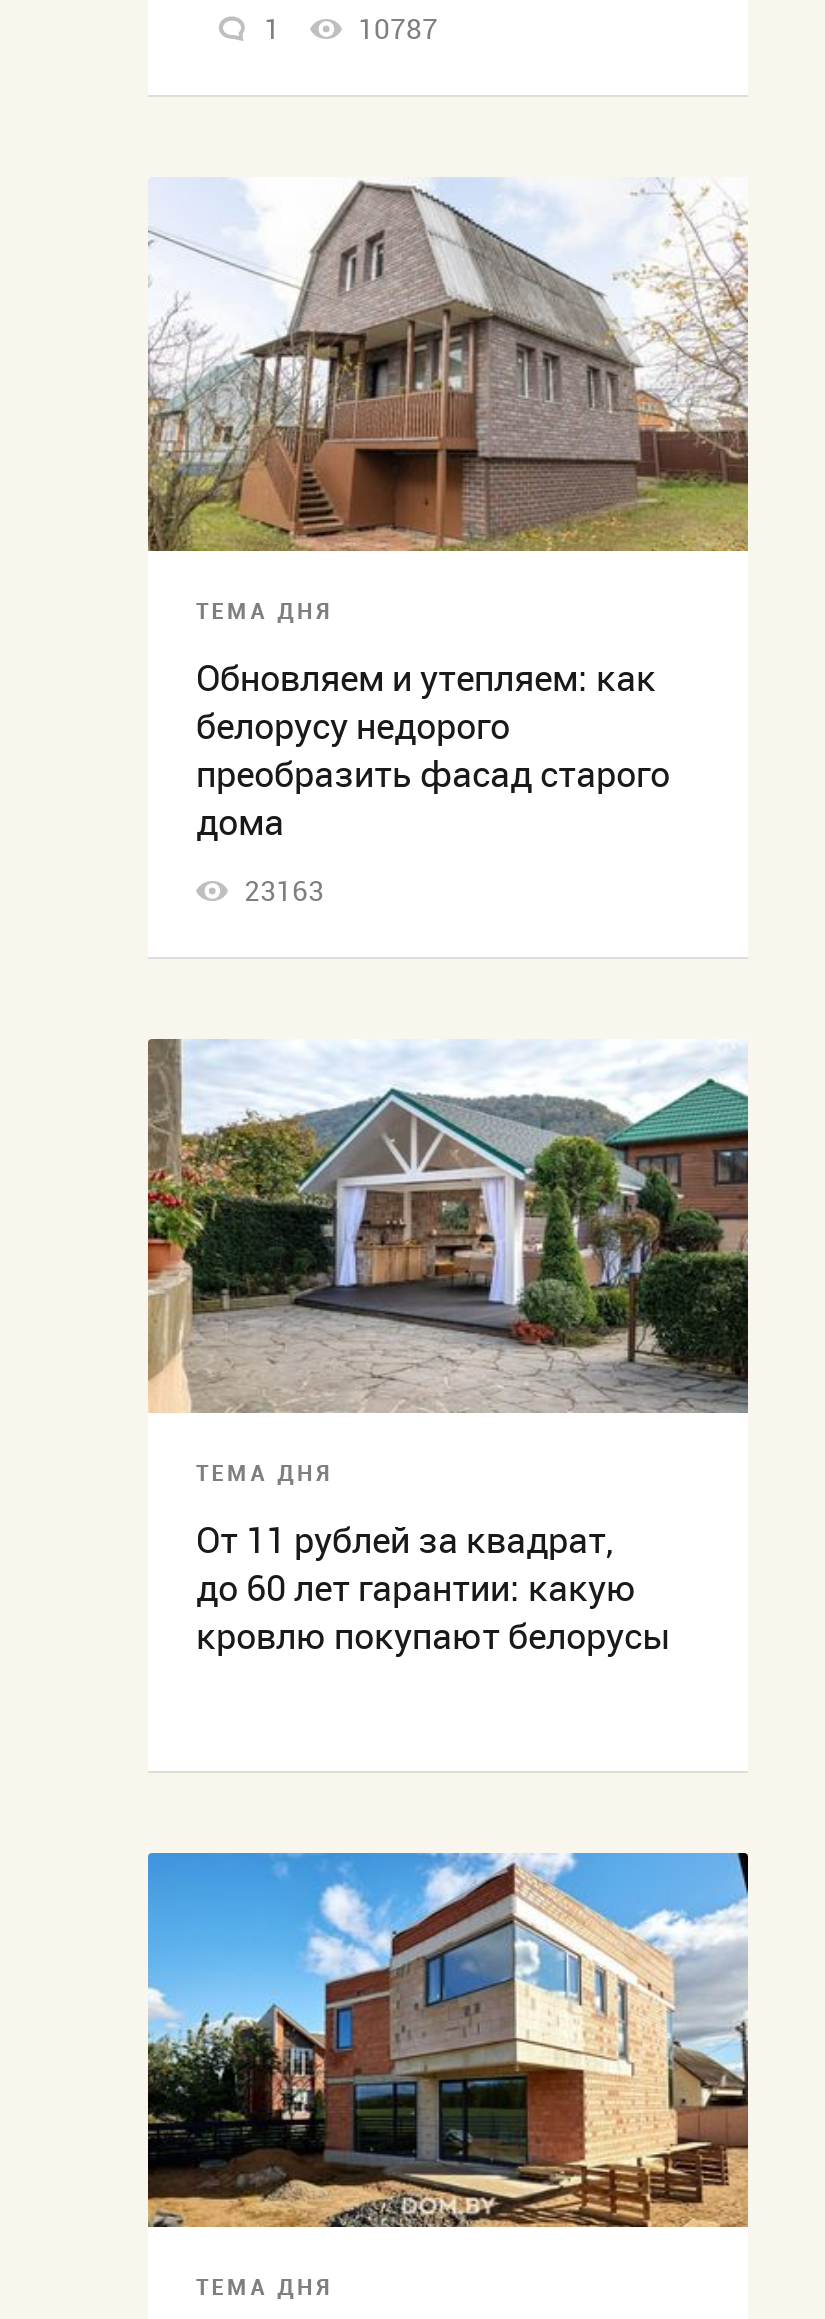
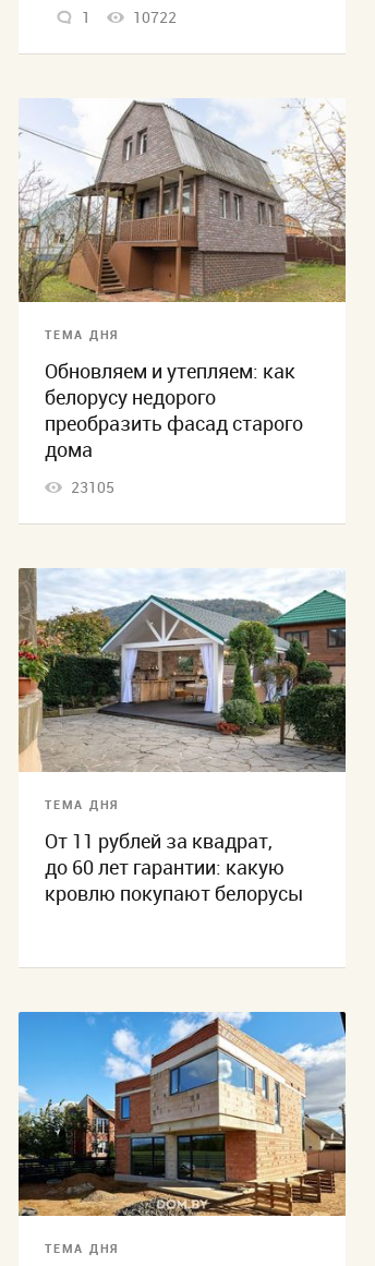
- 10787
+ 10722

- 23163
+ 23105
